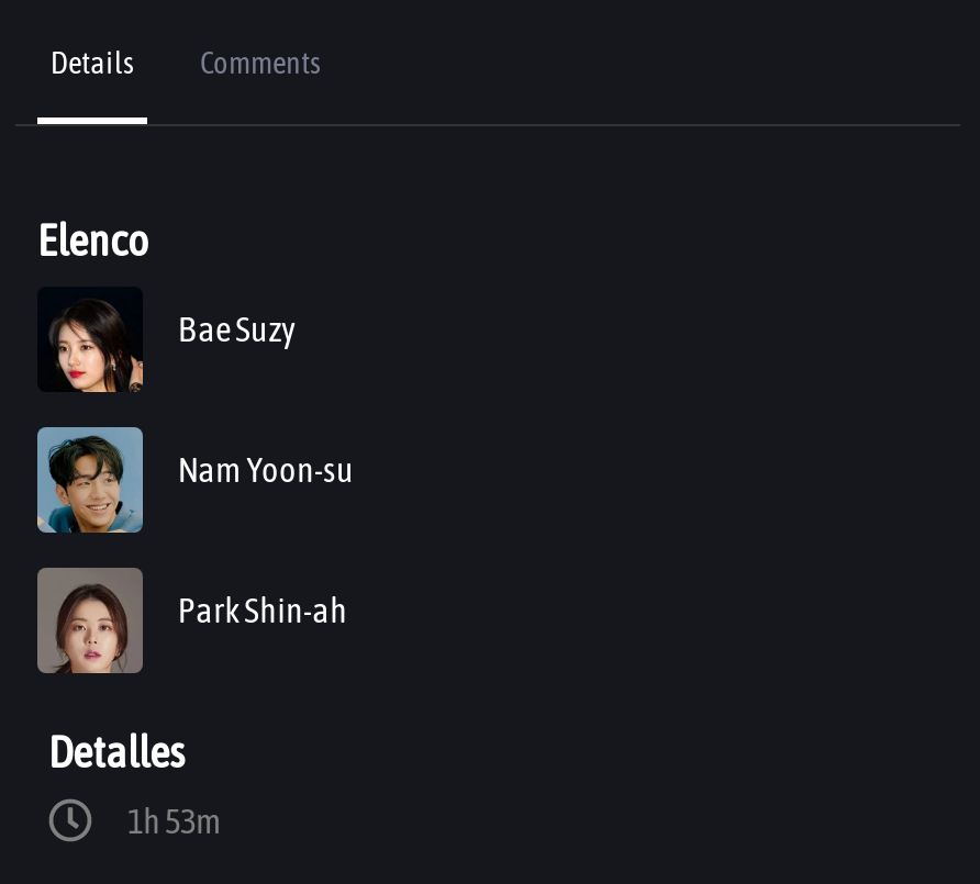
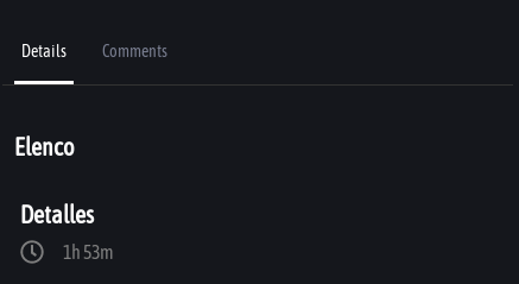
- [image]
- Bae Suzy

- [image]
- Nam Yoon-su

- [image]
- Park Shin-ah
